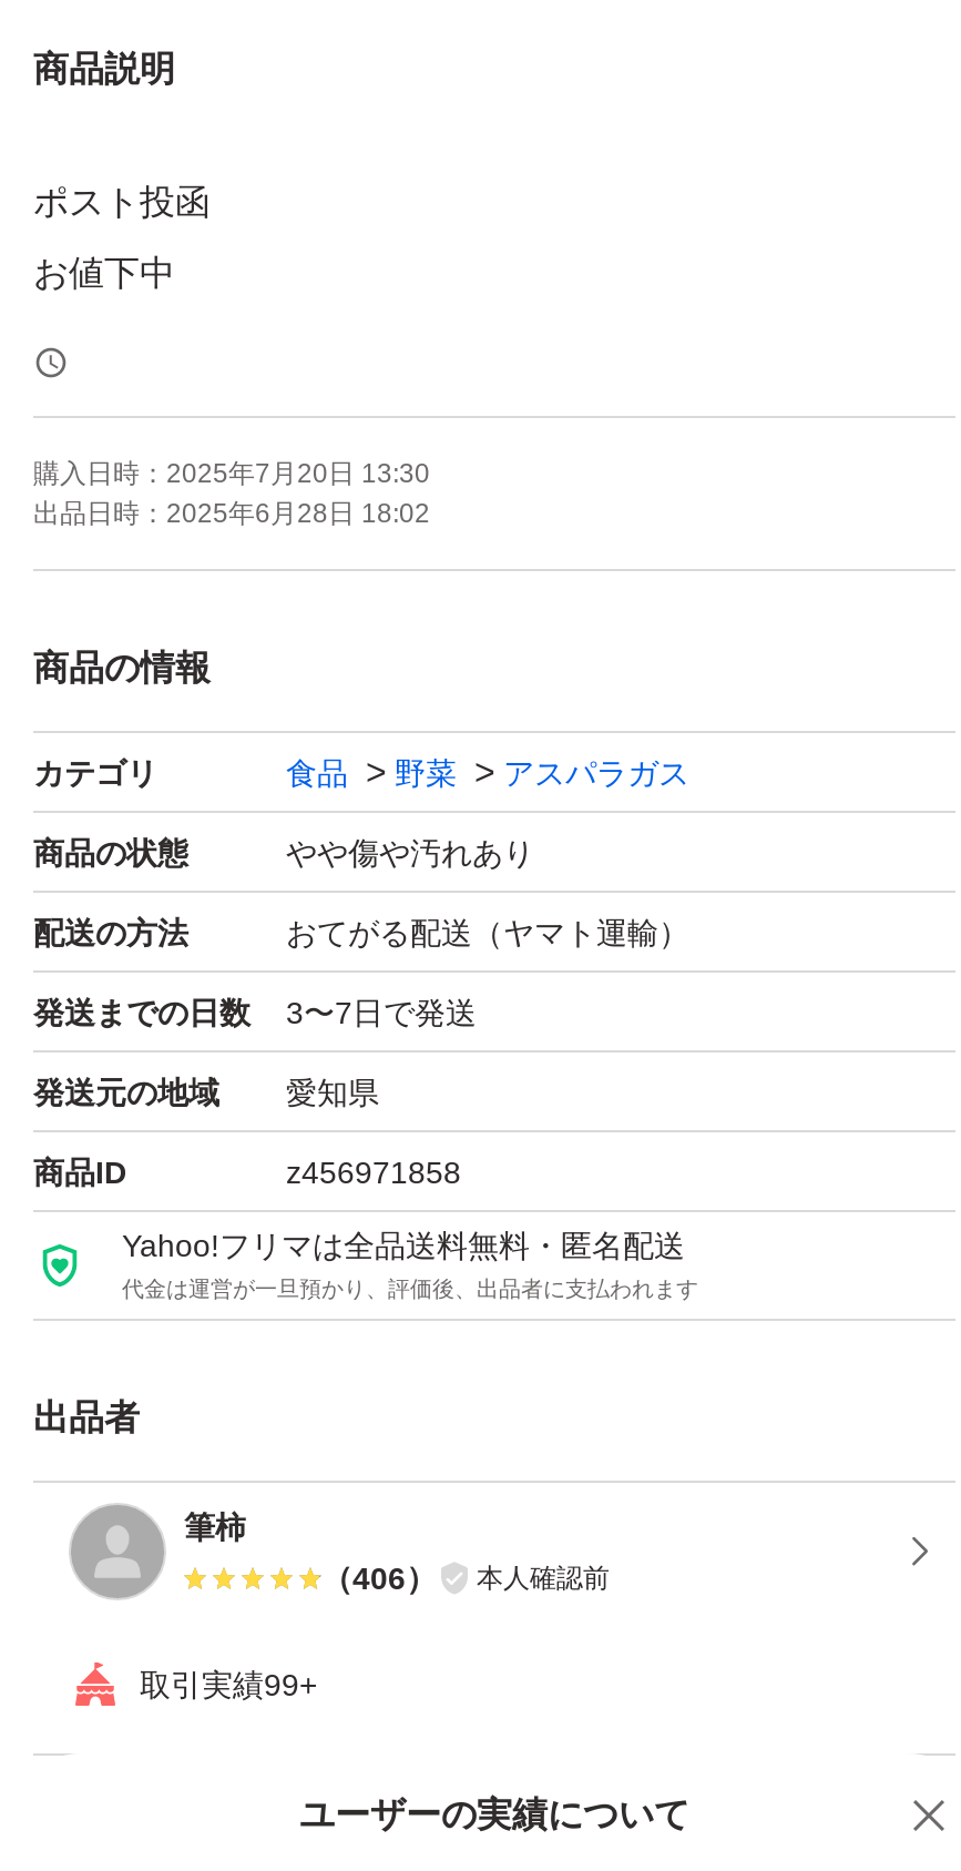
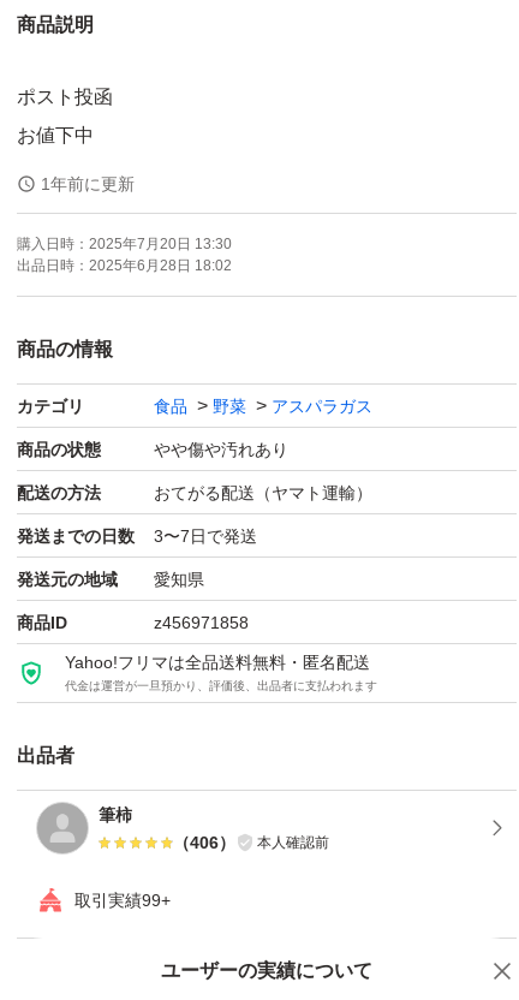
+ 1年前に更新
